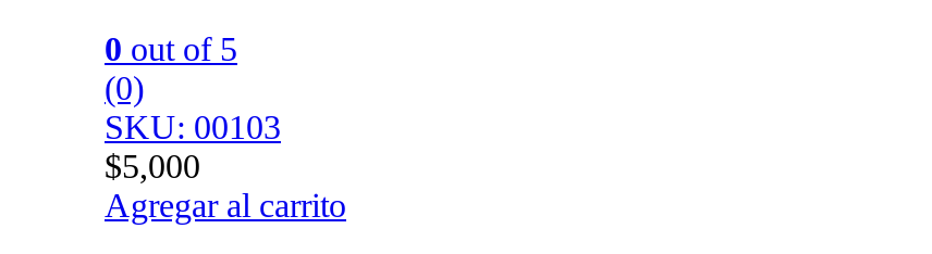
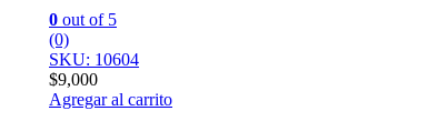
- SKU: 00103
+ SKU: 10604

- $5,000
+ $9,000
